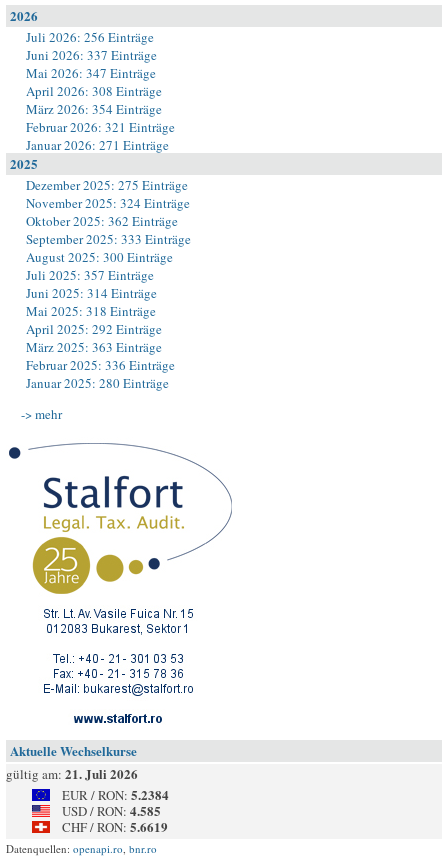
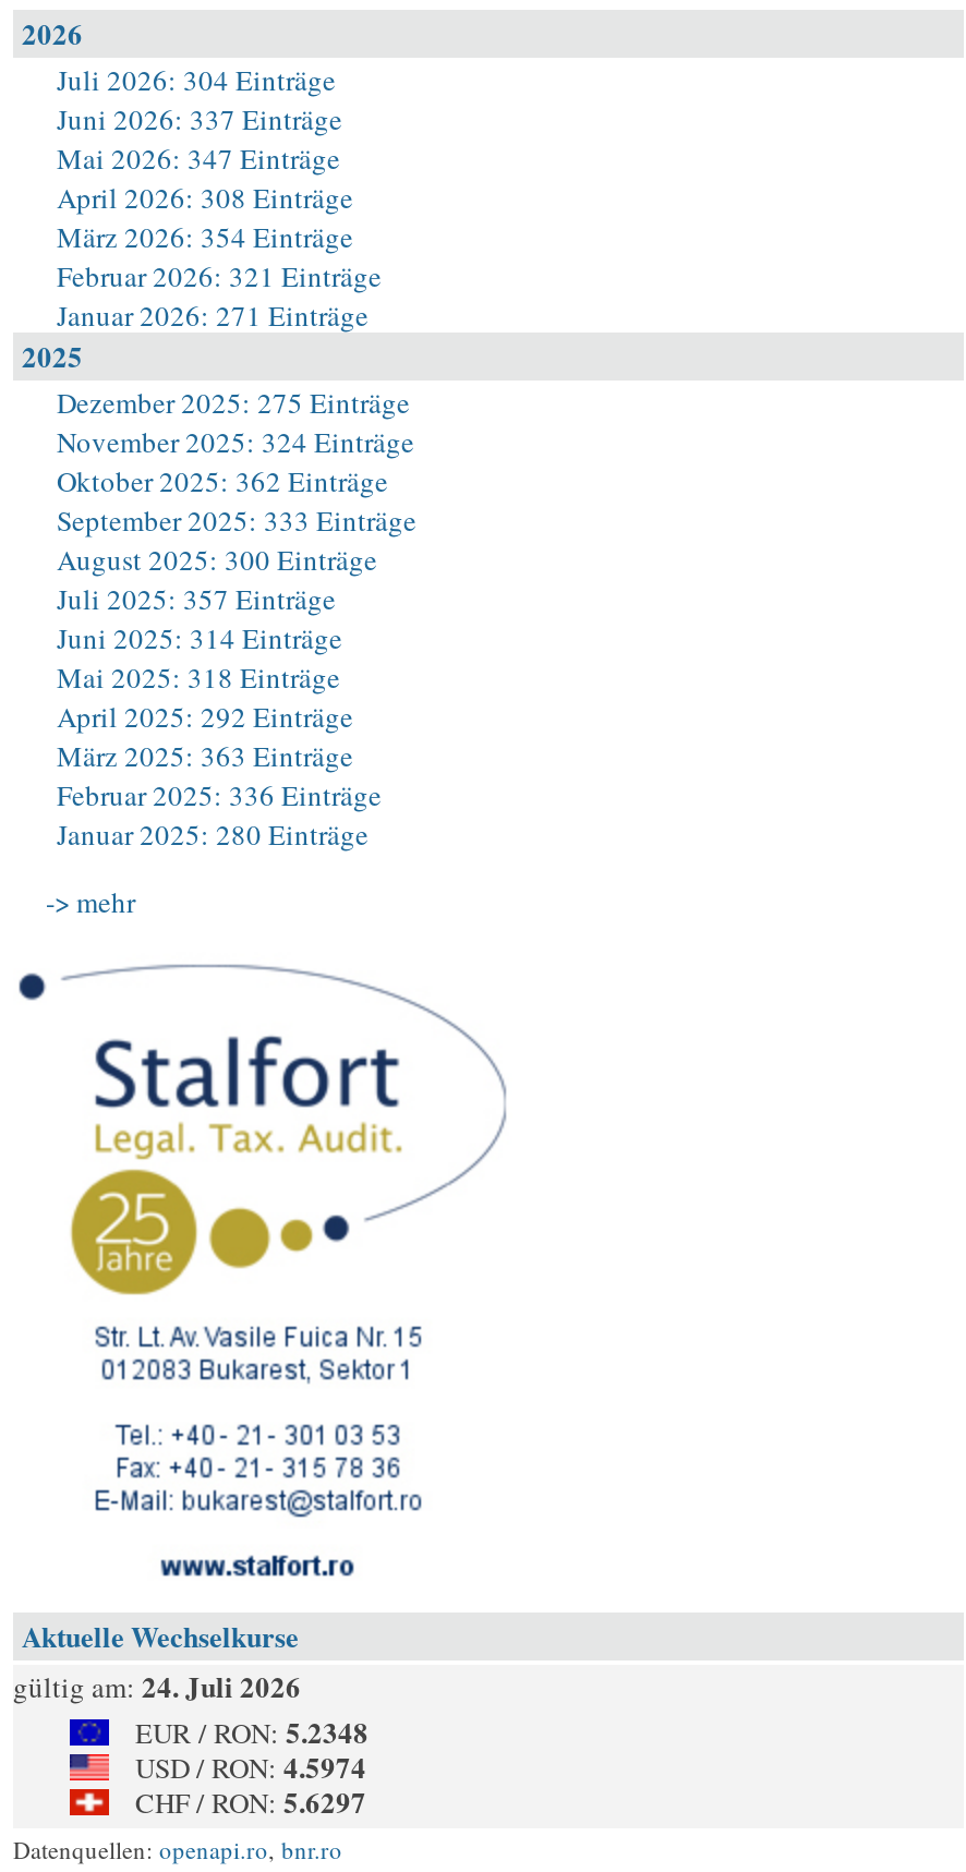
- Juli 2026: 256 Einträge
+ Juli 2026: 304 Einträge

- gültig am: 21. Juli 2026
+ gültig am: 24. Juli 2026

- EUR / RON: 5.2384
+ EUR / RON: 5.2348

- USD / RON: 4.585
+ USD / RON: 4.5974

- CHF / RON: 5.6619
+ CHF / RON: 5.6297
